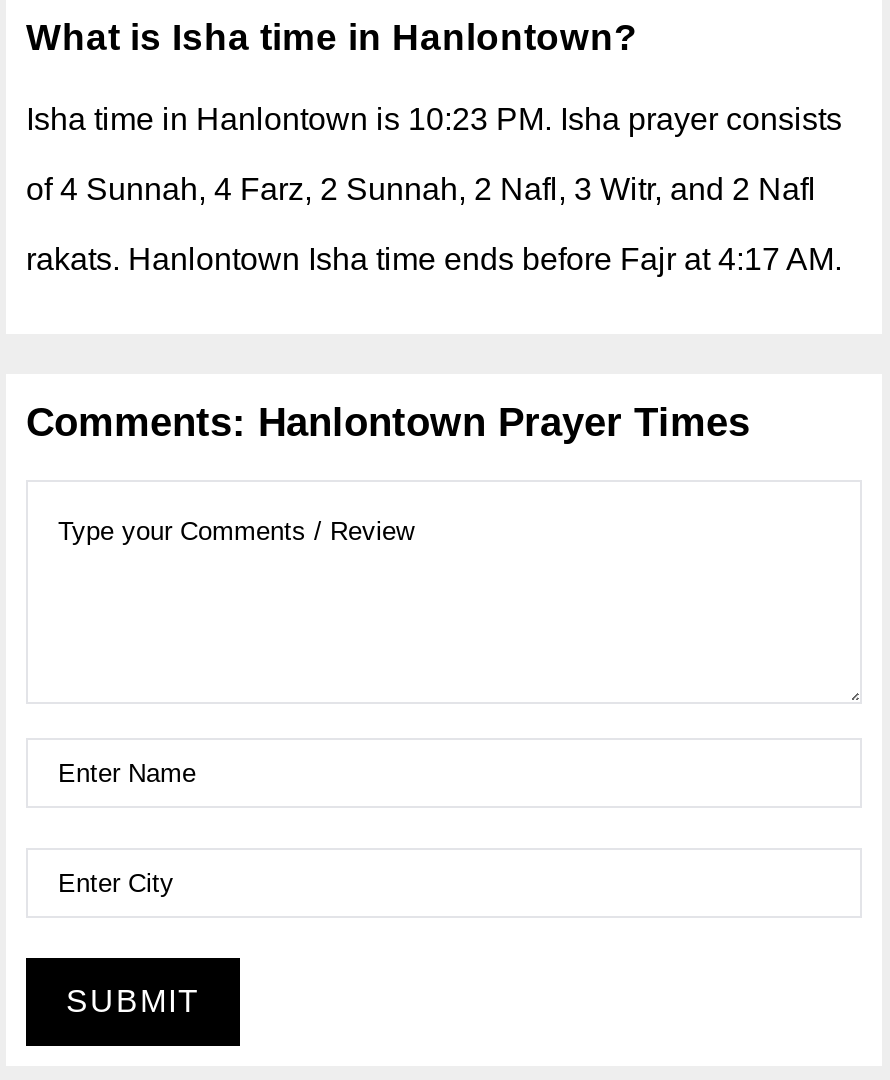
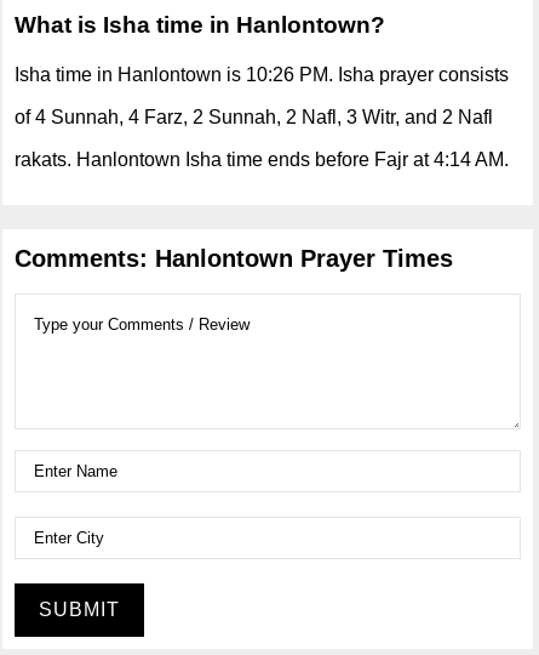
- Isha time in Hanlontown is 10:23 PM. Isha prayer consists
+ Isha time in Hanlontown is 10:26 PM. Isha prayer consists

- rakats. Hanlontown Isha time ends before Fajr at 4:17 AM.
+ rakats. Hanlontown Isha time ends before Fajr at 4:14 AM.
